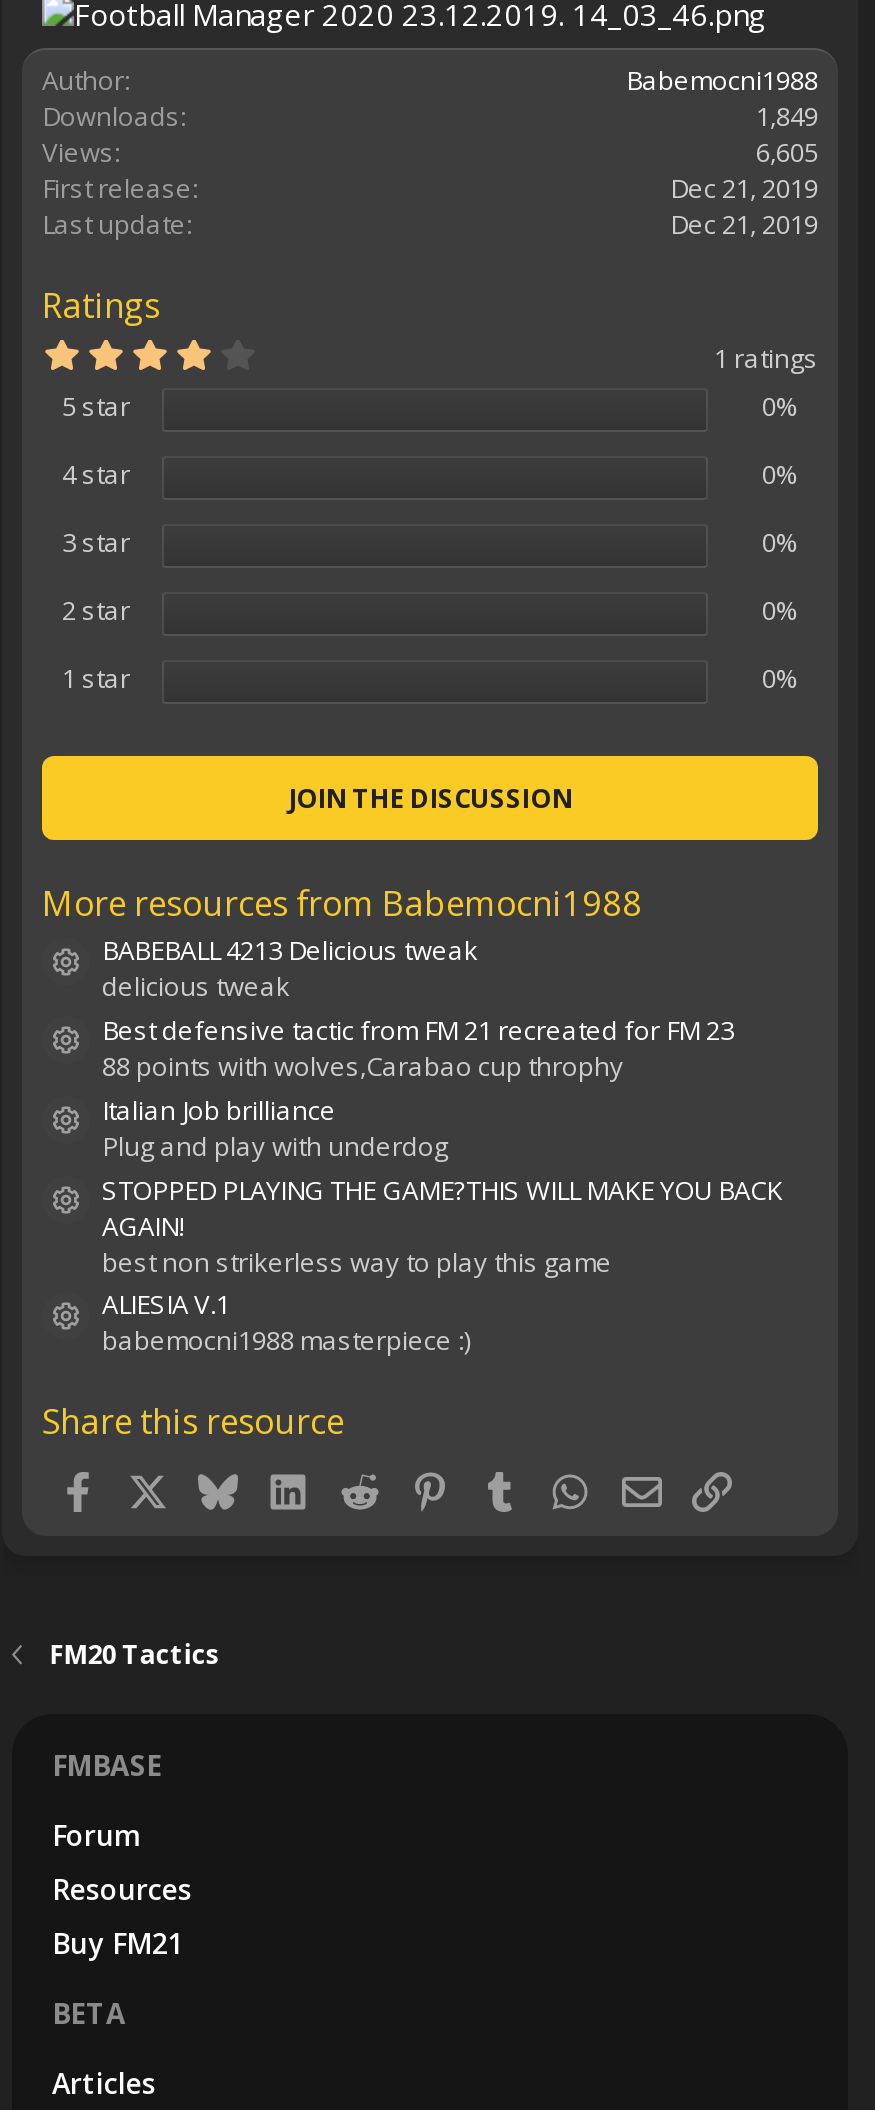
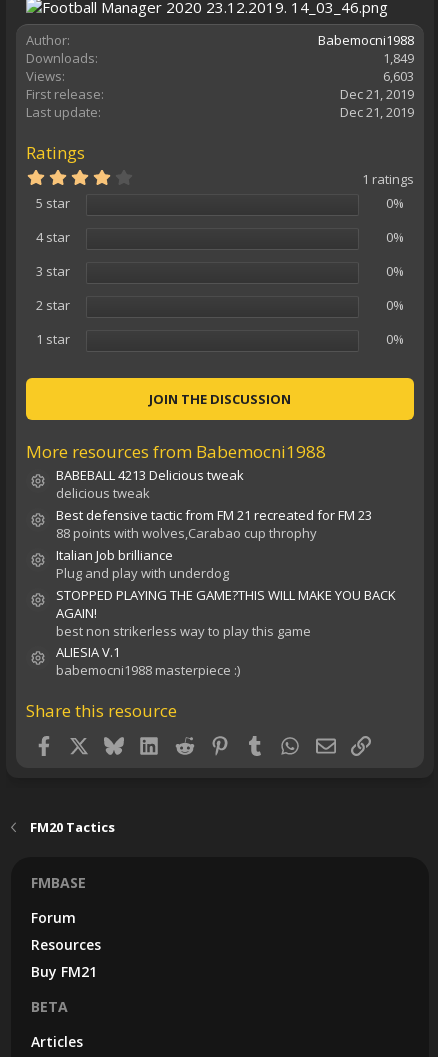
- 6,605
+ 6,603
